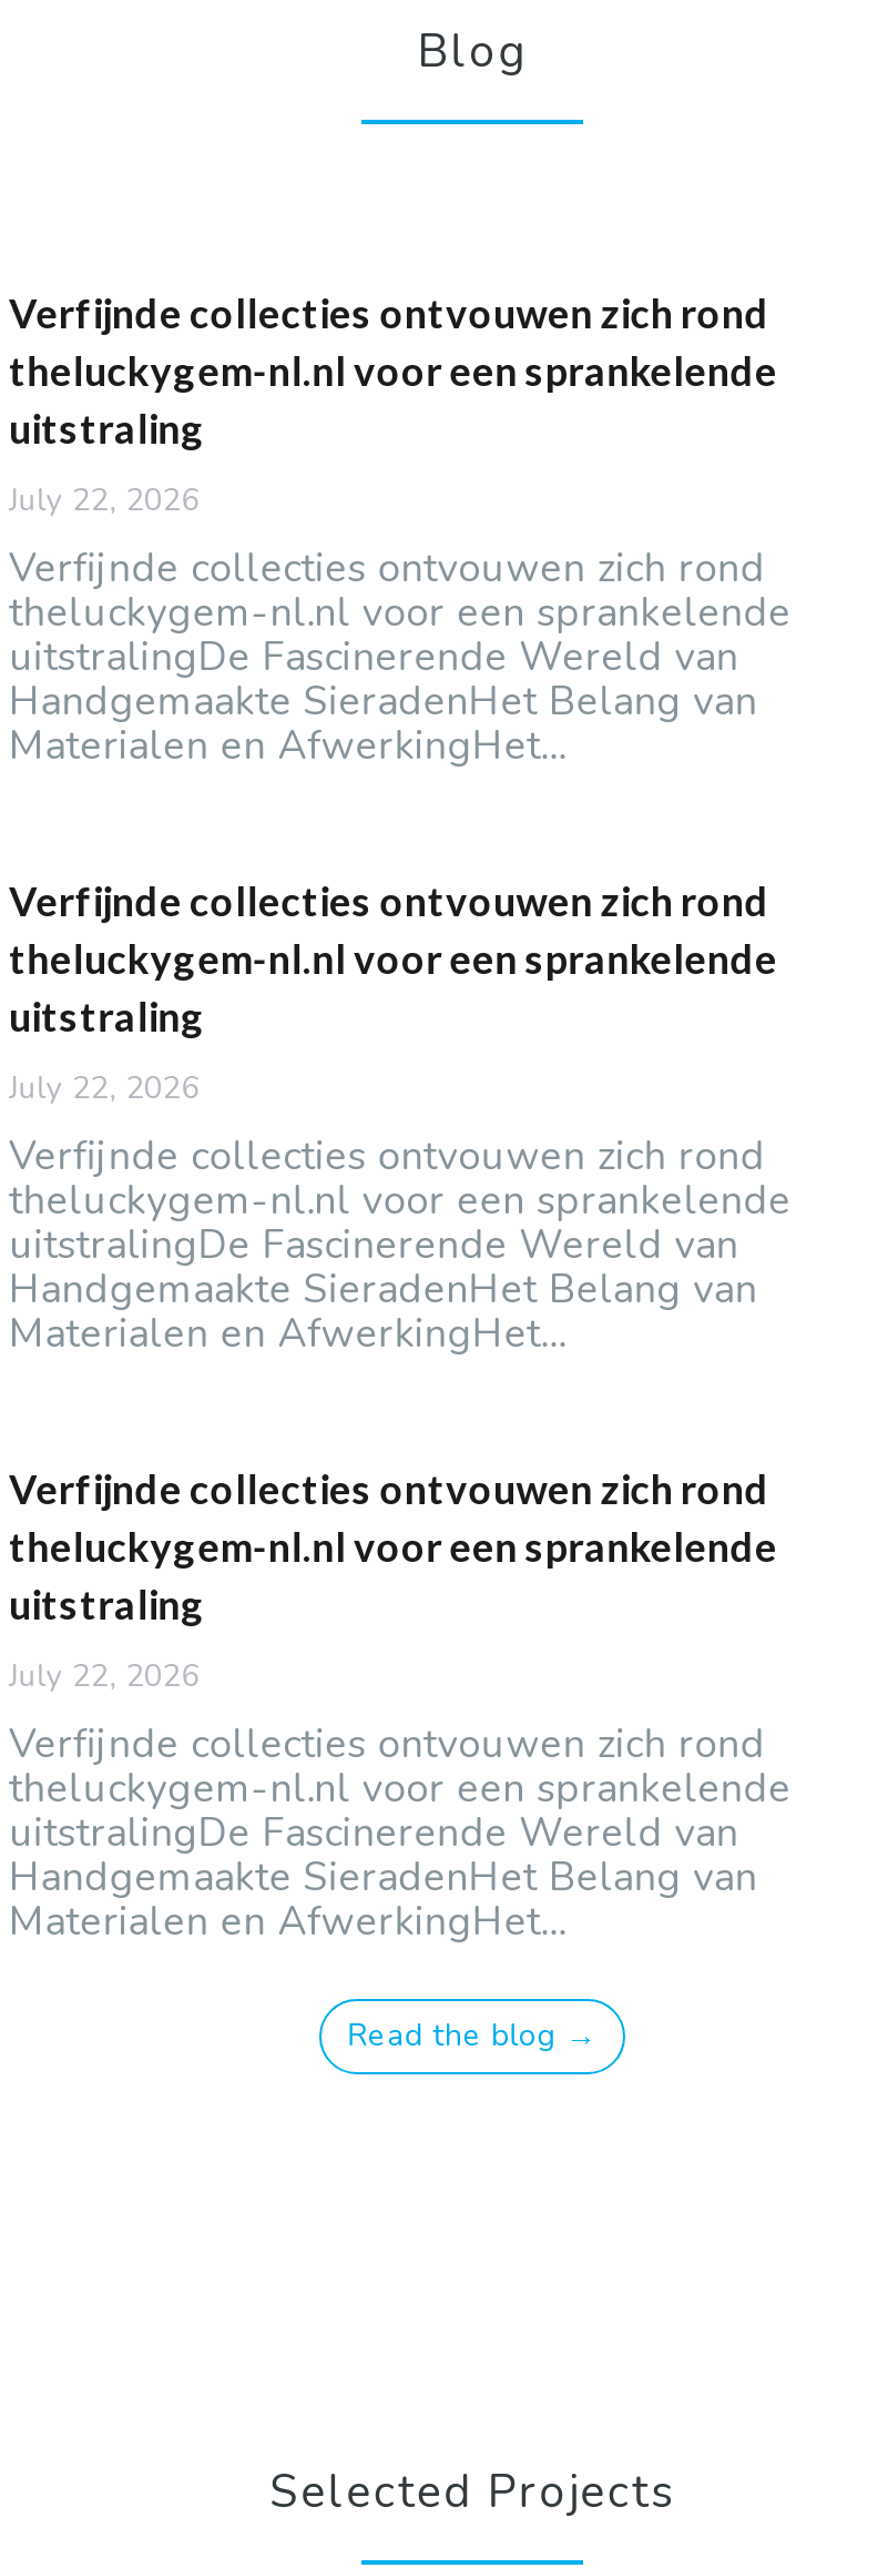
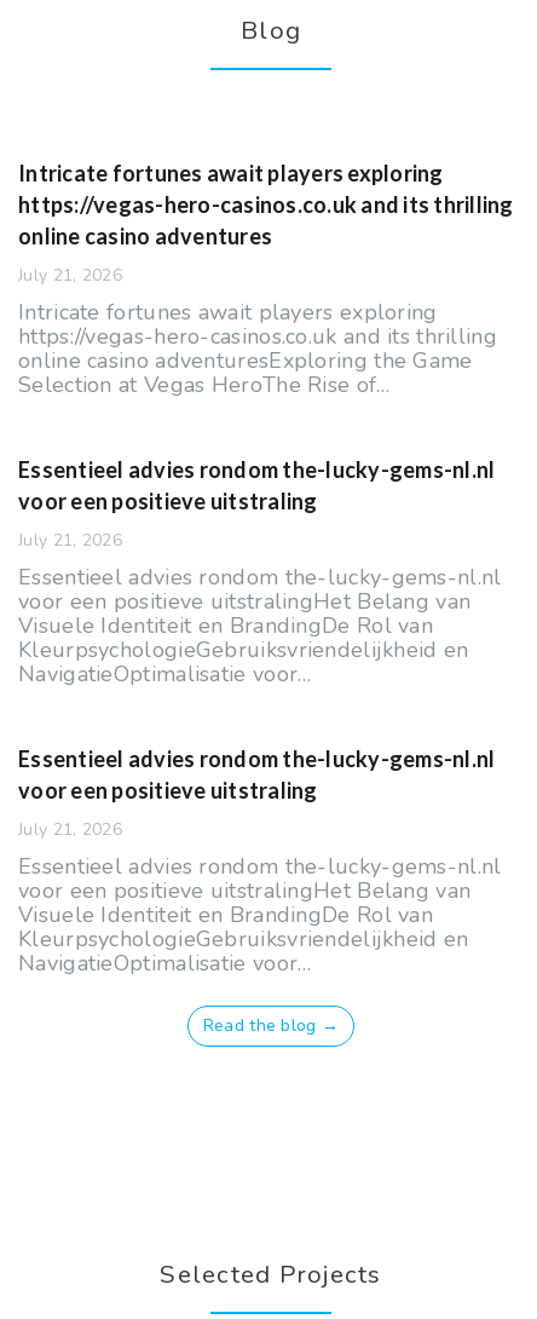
- Verfijnde collecties ontvouwen zich rond
- theluckygem-nl.nl voor een sprankelende
- uitstraling
+ Intricate fortunes await players exploring
+ https://vegas-hero-casinos.co.uk and its thrilling
+ online casino adventures

- July 22, 2026
- Verfijnde collecties ontvouwen zich rond
- theluckygem-nl.nl voor een sprankelende
- uitstralingDe Fascinerende Wereld van
- Handgemaakte SieradenHet Belang van
- Materialen en AfwerkingHet…
+ July 21, 2026
+ Intricate fortunes await players exploring
+ https://vegas-hero-casinos.co.uk and its thrilling
+ online casino adventuresExploring the Game
+ Selection at Vegas HeroThe Rise of…

- Verfijnde collecties ontvouwen zich rond
- theluckygem-nl.nl voor een sprankelende
- uitstraling
+ Essentieel advies rondom the-lucky-gems-nl.nl
+ voor een positieve uitstraling

- July 22, 2026
- Verfijnde collecties ontvouwen zich rond
- theluckygem-nl.nl voor een sprankelende
- uitstralingDe Fascinerende Wereld van
- Handgemaakte SieradenHet Belang van
- Materialen en AfwerkingHet…
+ July 21, 2026
+ Essentieel advies rondom the-lucky-gems-nl.nl
+ voor een positieve uitstralingHet Belang van
+ Visuele Identiteit en BrandingDe Rol van
+ KleurpsychologieGebruiksvriendelijkheid en
+ NavigatieOptimalisatie voor…

- Verfijnde collecties ontvouwen zich rond
- theluckygem-nl.nl voor een sprankelende
- uitstraling
+ Essentieel advies rondom the-lucky-gems-nl.nl
+ voor een positieve uitstraling

- July 22, 2026
- Verfijnde collecties ontvouwen zich rond
- theluckygem-nl.nl voor een sprankelende
- uitstralingDe Fascinerende Wereld van
- Handgemaakte SieradenHet Belang van
- Materialen en AfwerkingHet…
+ July 21, 2026
+ Essentieel advies rondom the-lucky-gems-nl.nl
+ voor een positieve uitstralingHet Belang van
+ Visuele Identiteit en BrandingDe Rol van
+ KleurpsychologieGebruiksvriendelijkheid en
+ NavigatieOptimalisatie voor…
